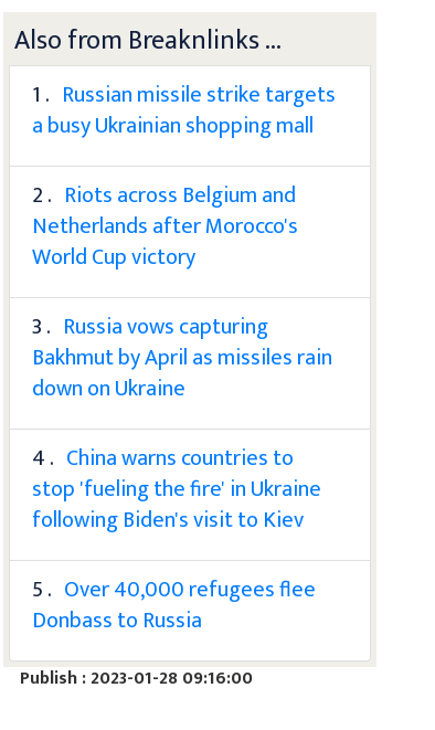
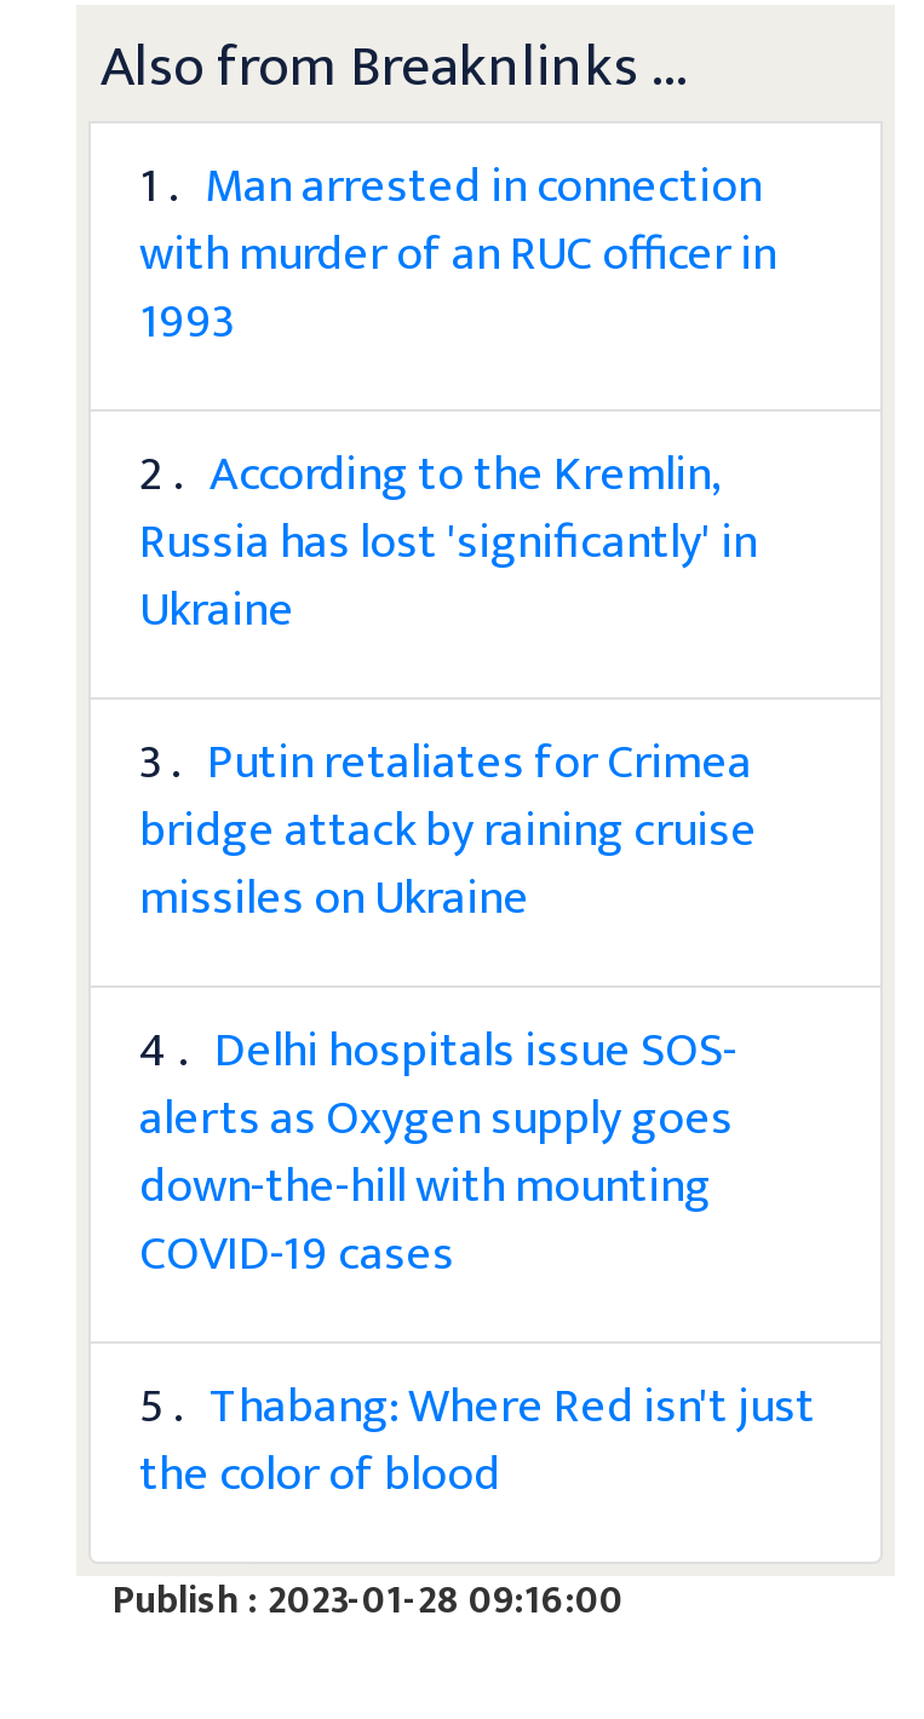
- 1 . Russian missile strike targets
- a busy Ukrainian shopping mall
+ 1 . Man arrested in connection
+ with murder of an RUC officer in
+ 1993

- 2 . Riots across Belgium and
- Netherlands after Morocco's
- World Cup victory
+ 2 . According to the Kremlin,
+ Russia has lost 'significantly' in
+ Ukraine

- 3 . Russia vows capturing
- Bakhmut by April as missiles rain
- down on Ukraine
+ 3 . Putin retaliates for Crimea
+ bridge attack by raining cruise
+ missiles on Ukraine

- 4 . China warns countries to
- stop 'fueling the fire' in Ukraine
- following Biden's visit to Kiev
+ 4 . Delhi hospitals issue SOS-
+ alerts as Oxygen supply goes
+ down-the-hill with mounting
+ COVID-19 cases

- 5 . Over 40,000 refugees flee
- Donbass to Russia
+ 5 . Thabang: Where Red isn't just
+ the color of blood
